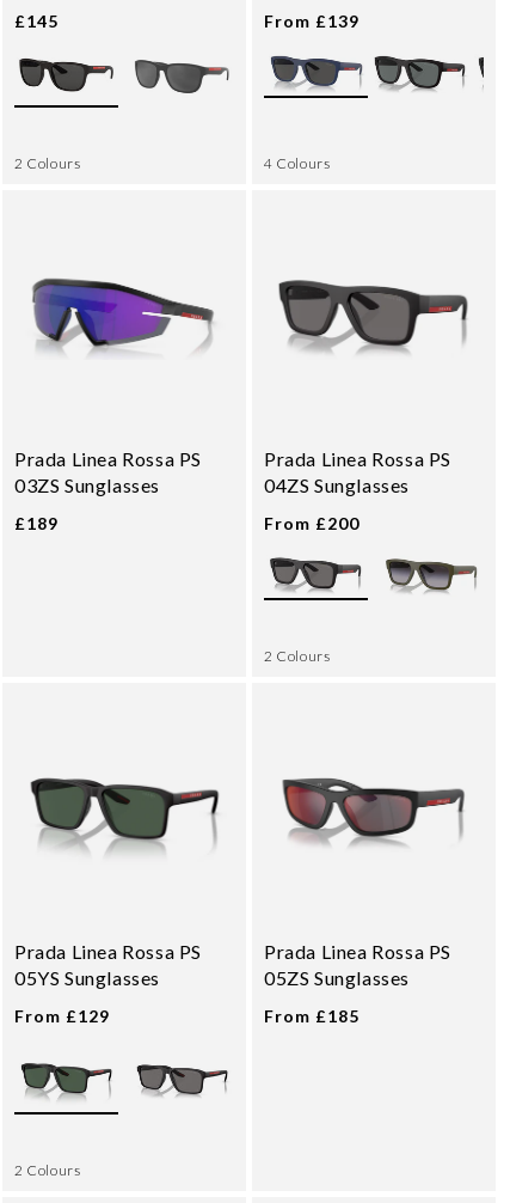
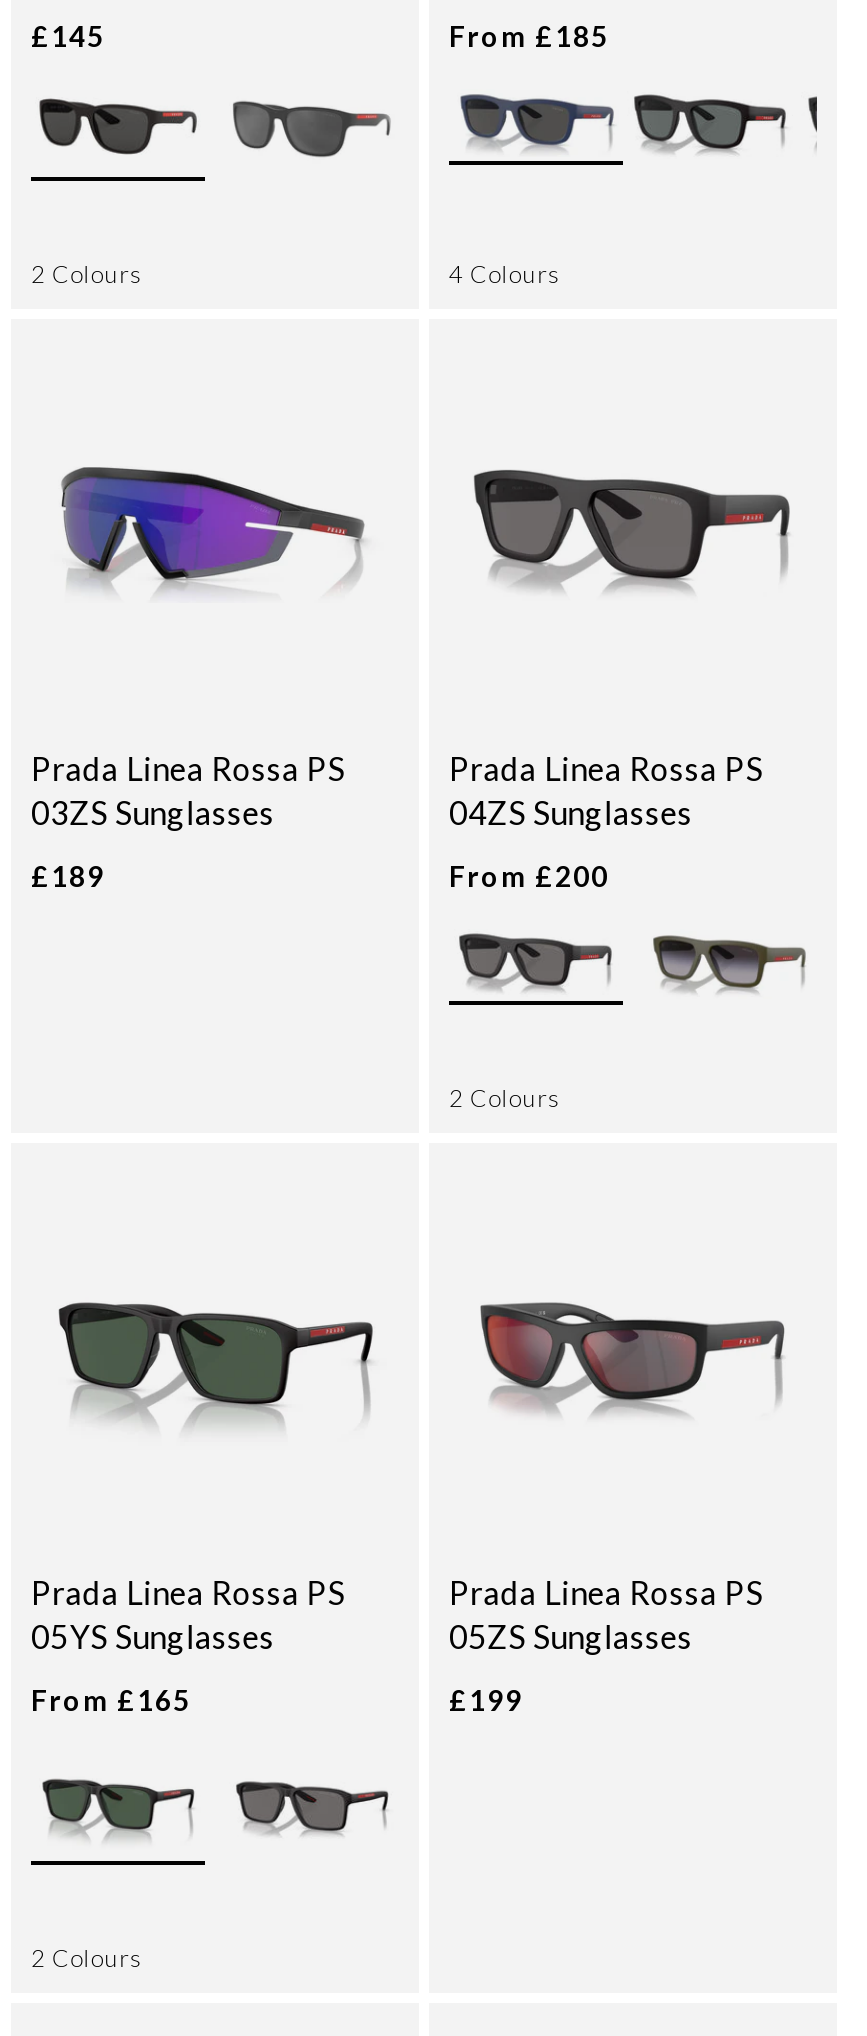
- From £139
+ From £185

- From £129
+ From £165

- From £185
+ £199
